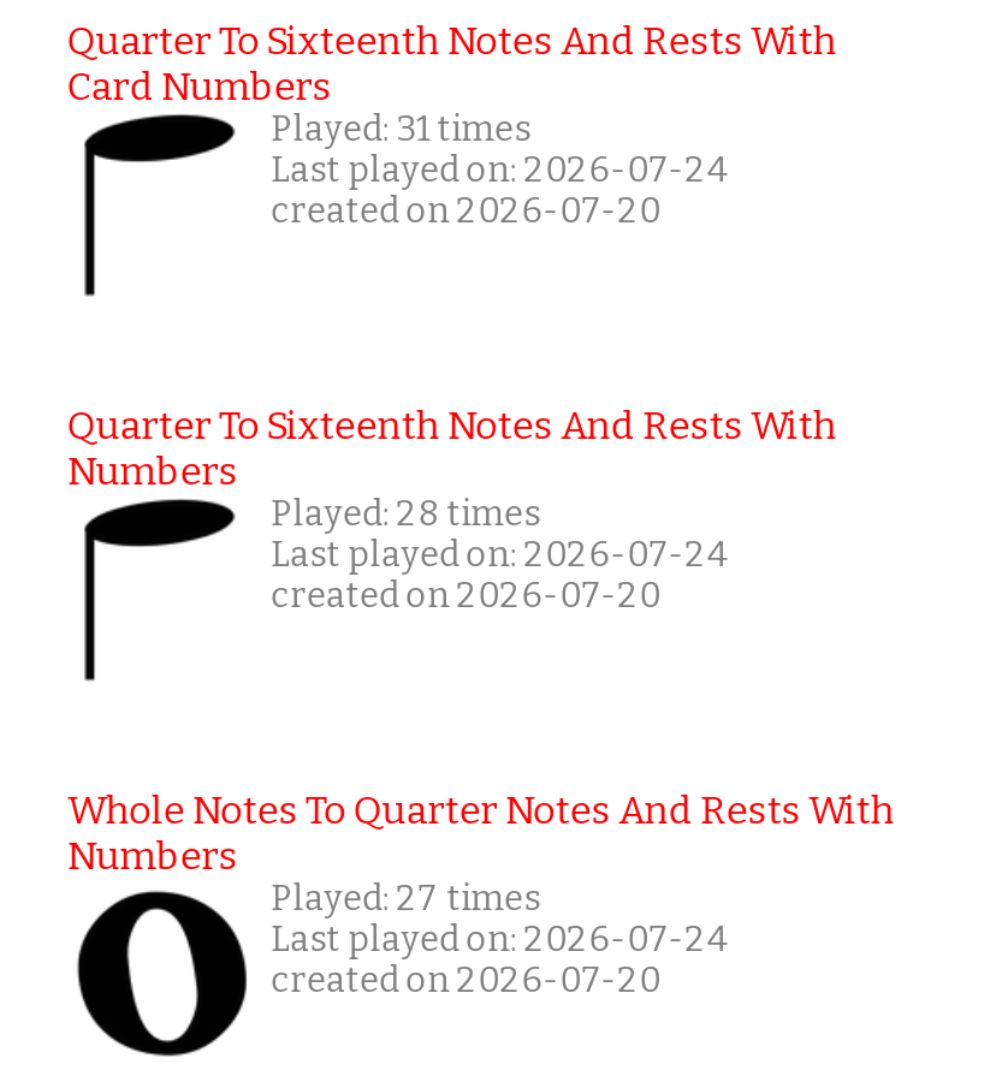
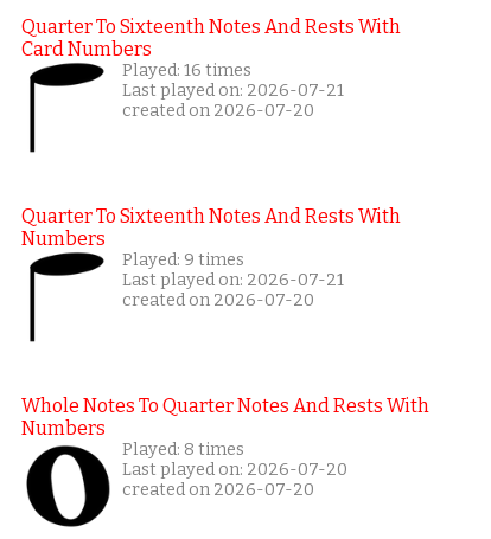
- Played: 31 times
+ Played: 16 times

- Last played on: 2026-07-24
+ Last played on: 2026-07-21

- Played: 28 times
+ Played: 9 times

- Last played on: 2026-07-24
+ Last played on: 2026-07-21

- Played: 27 times
+ Played: 8 times

- Last played on: 2026-07-24
+ Last played on: 2026-07-20
